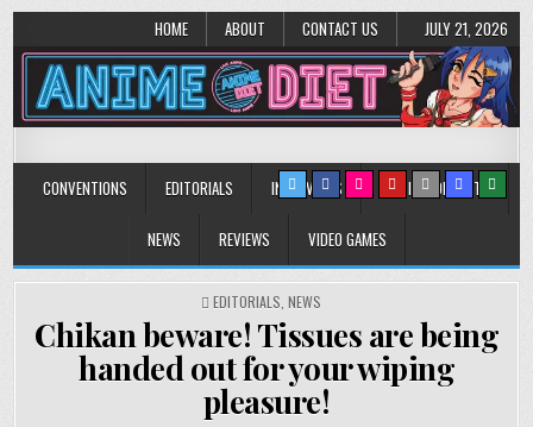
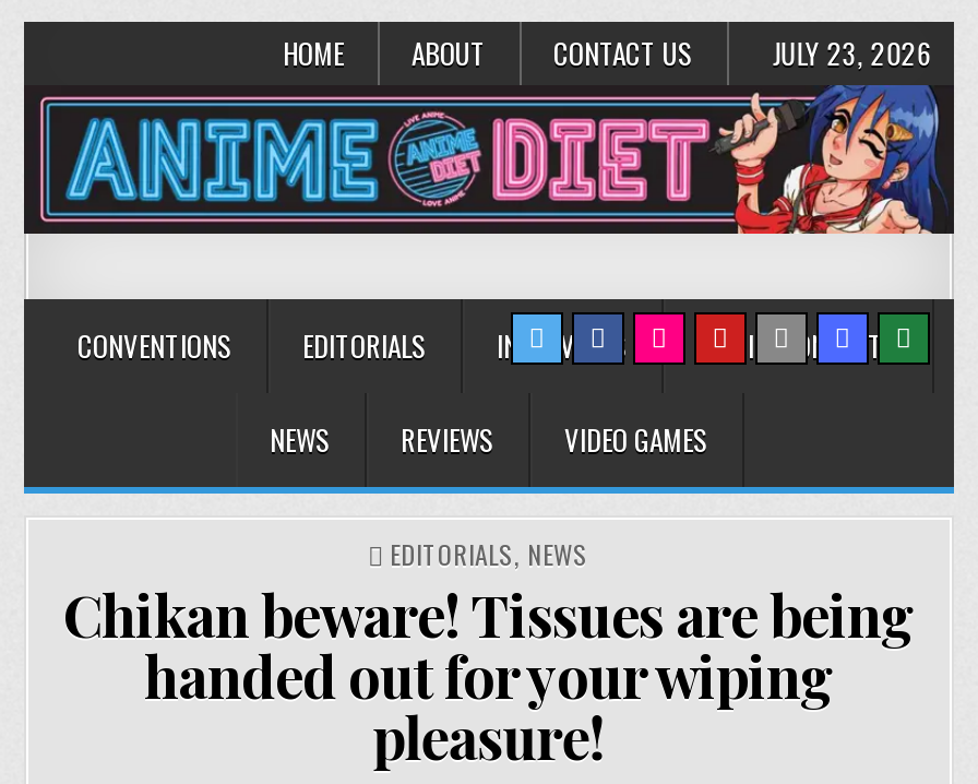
- HOME ABOUT CONTACT US JULY 21, 2026
+ HOME ABOUT CONTACT US JULY 23, 2026
